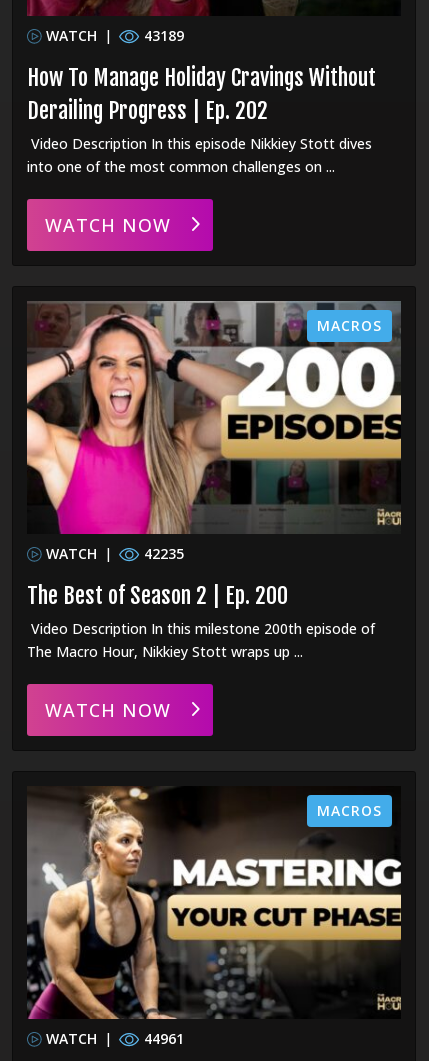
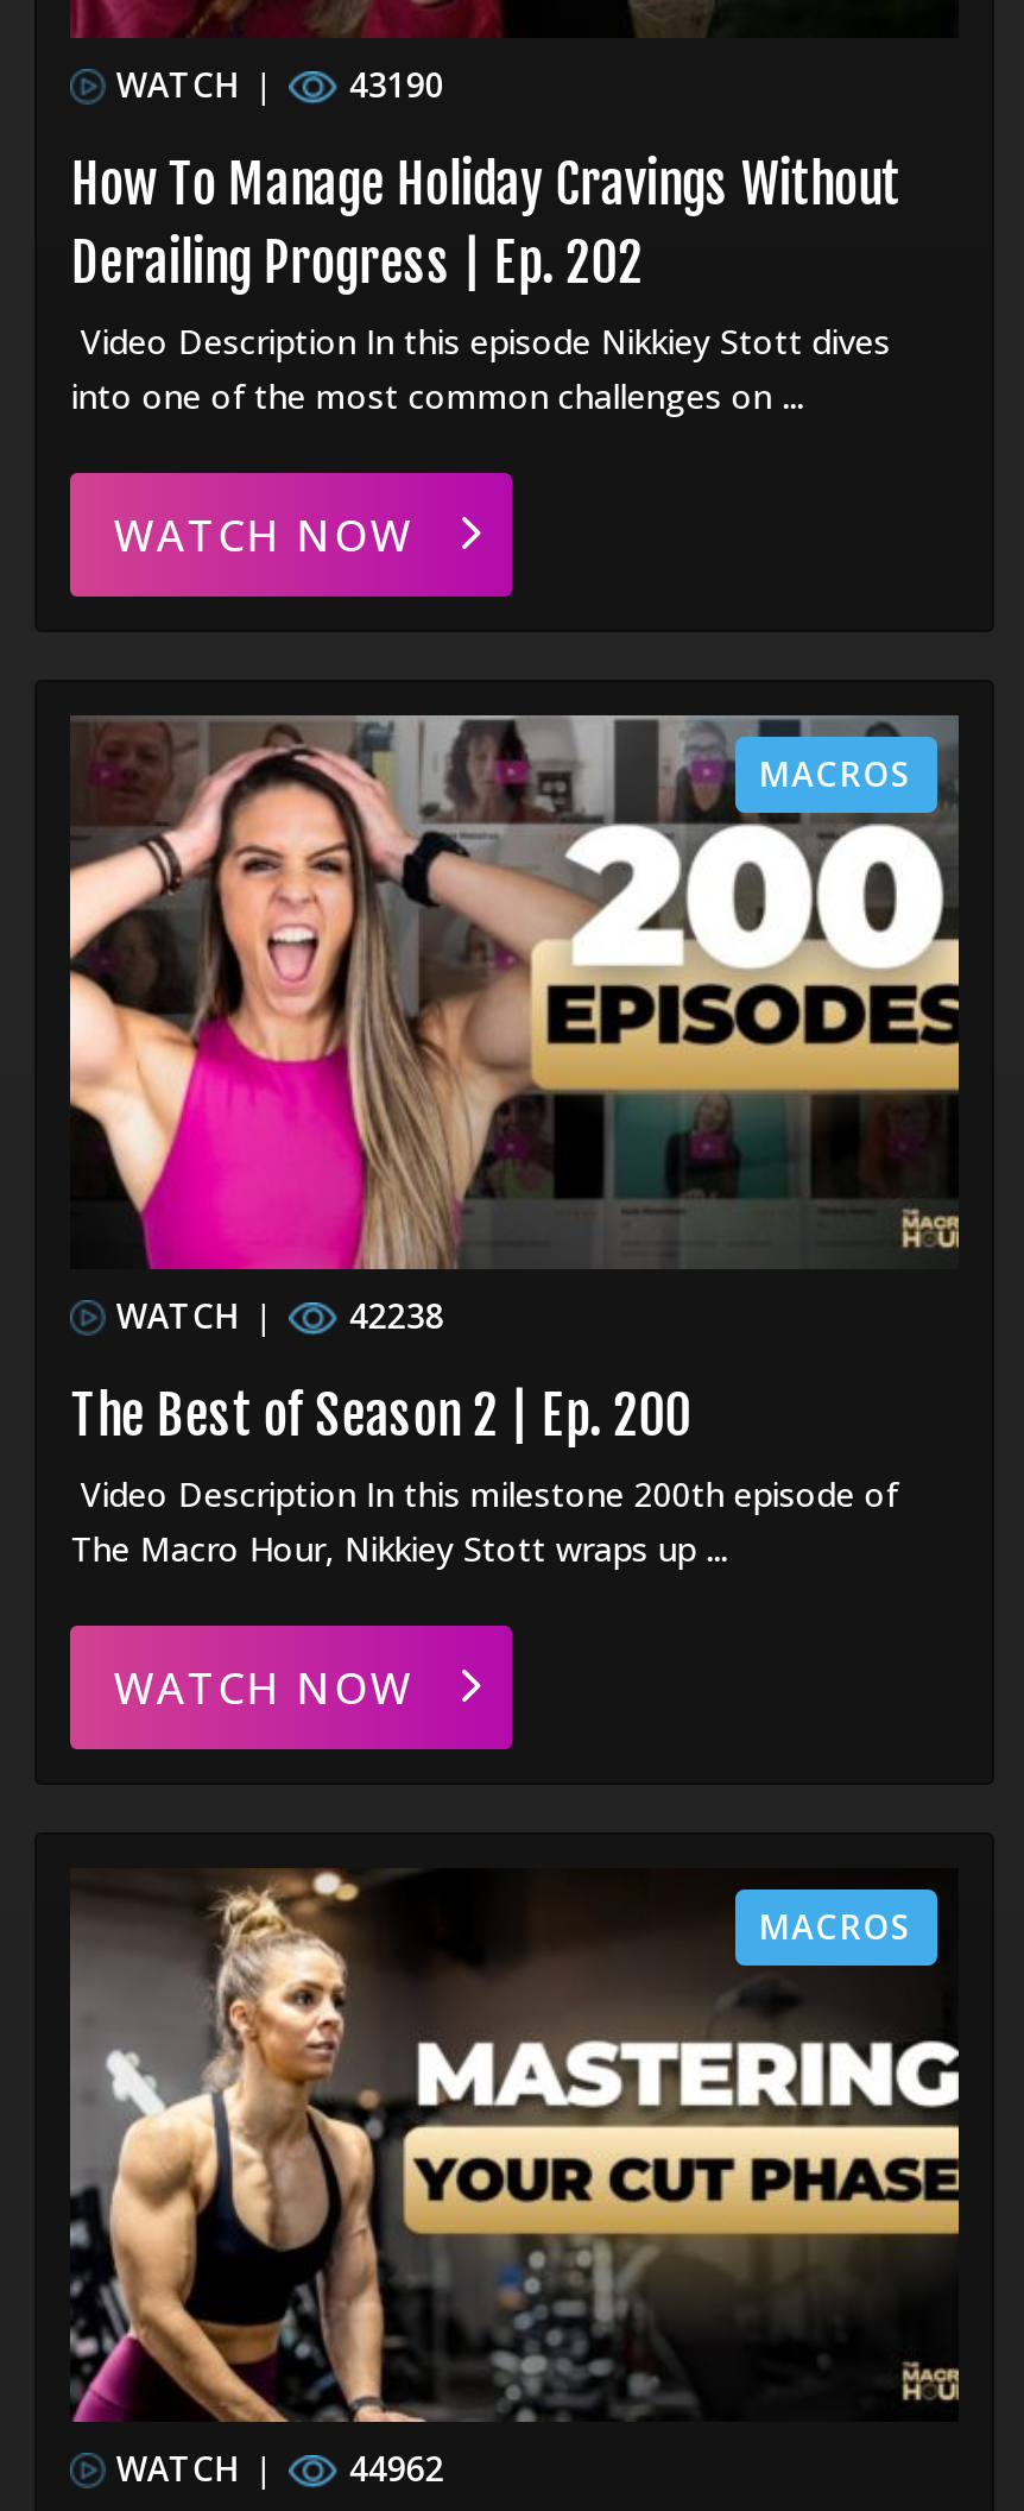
- 43189
+ 43190

- 42235
+ 42238

- 44961
+ 44962
